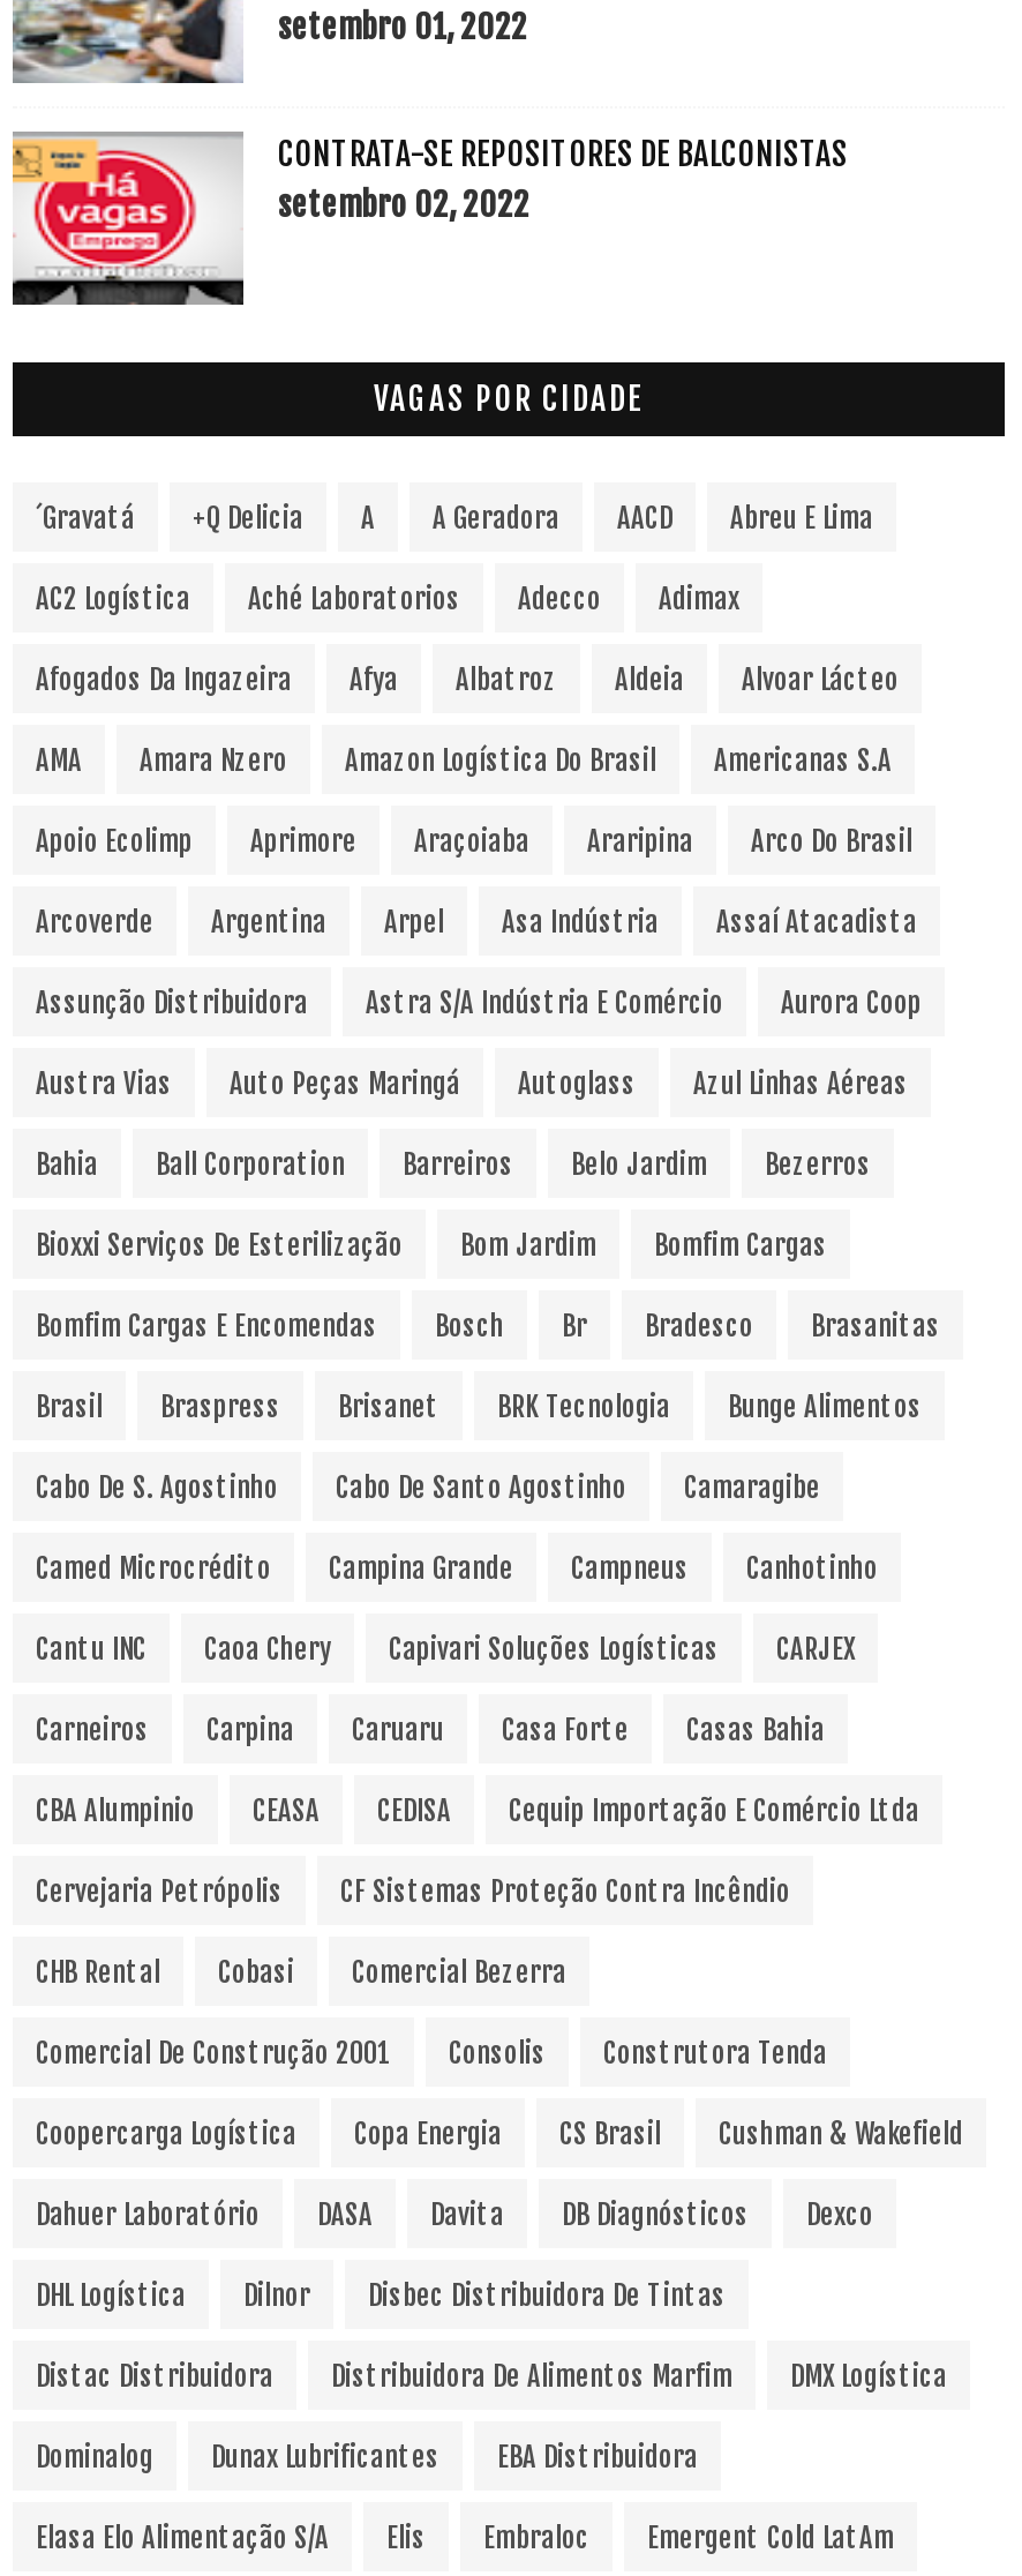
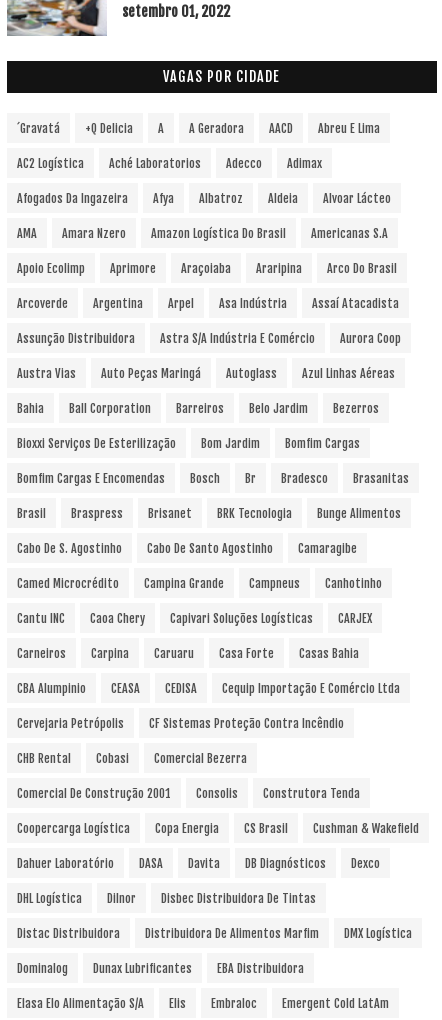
- [image]
- CONTRATA-SE REPOSITORES DE BALCONISTAS
- setembro 02, 2022
